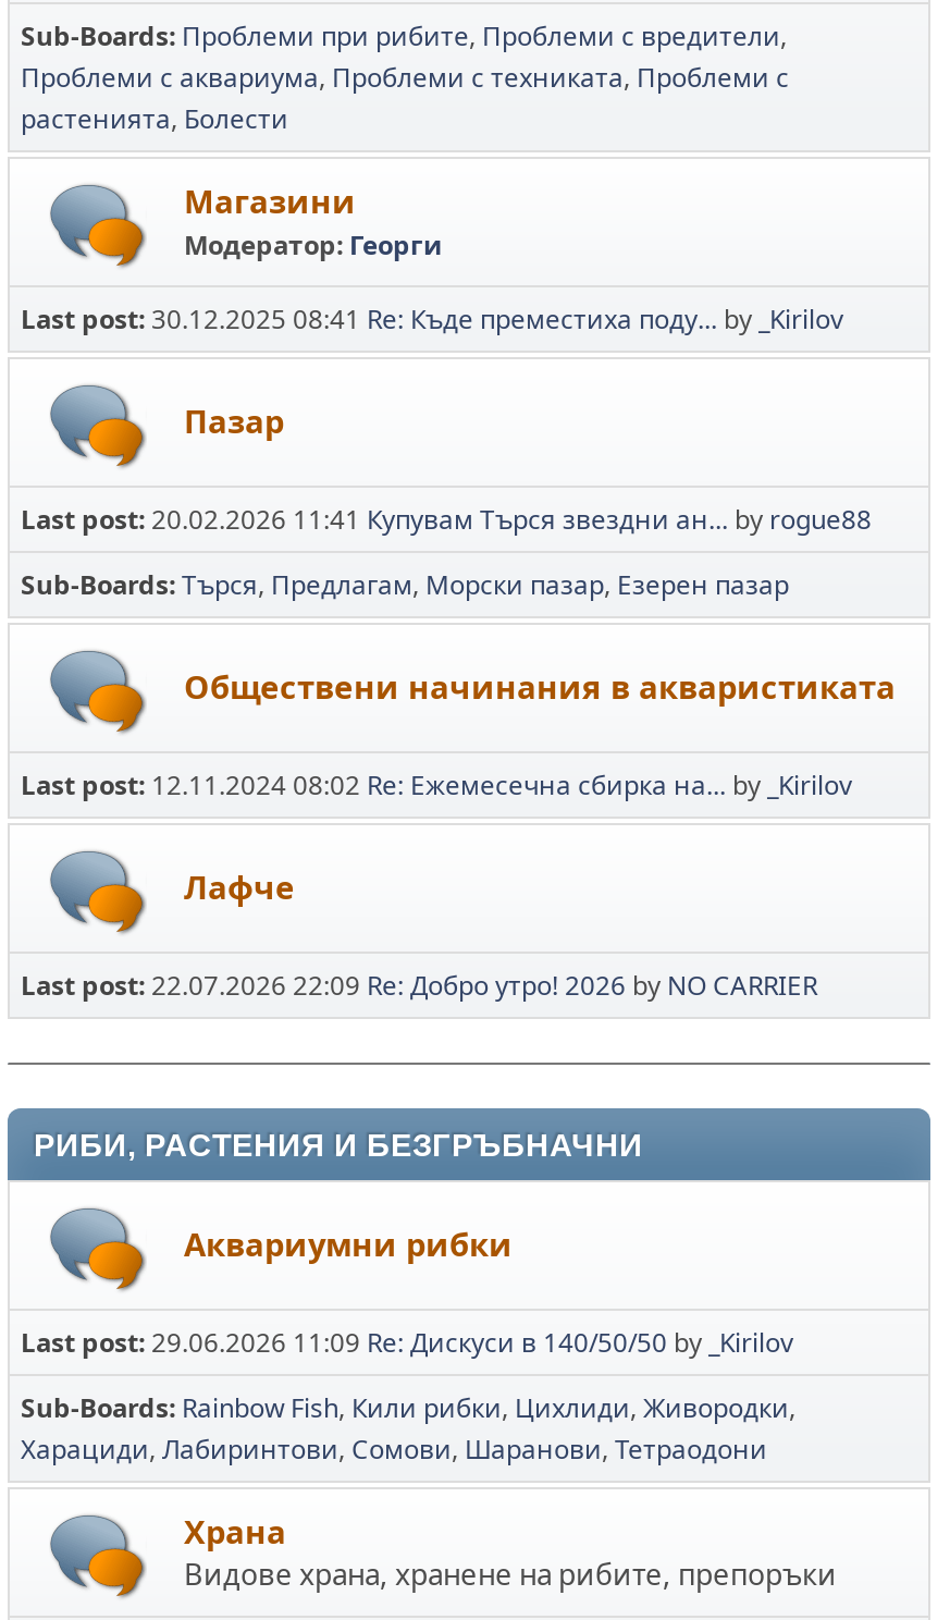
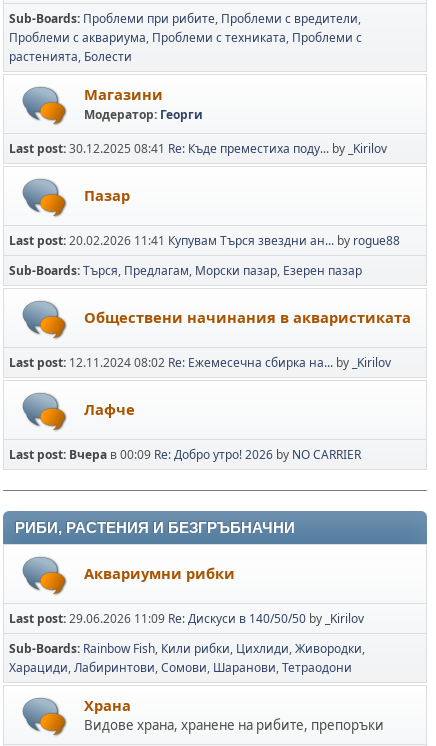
- Last post: 22.07.2026 22:09 Re: Добро утро! 2026 by NO CARRIER
+ Last post: Вчера в 00:09 Re: Добро утро! 2026 by NO CARRIER
